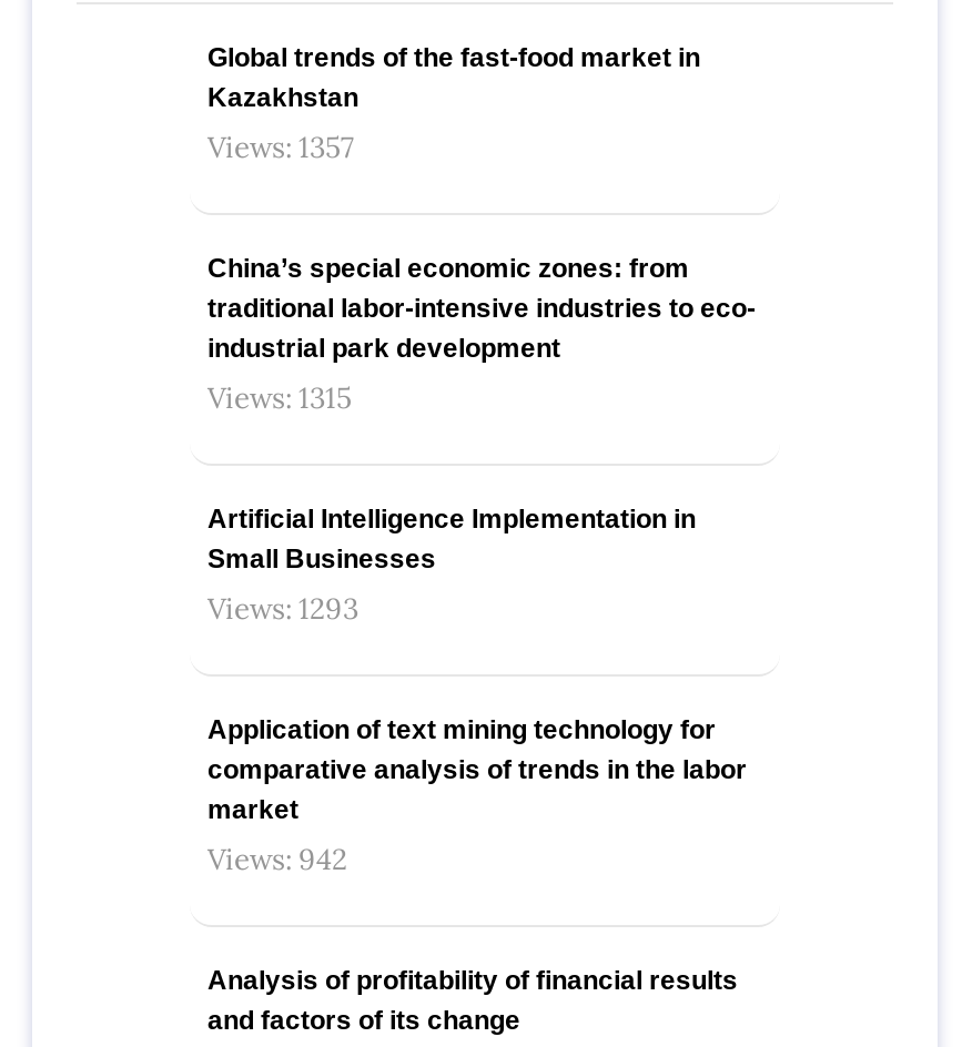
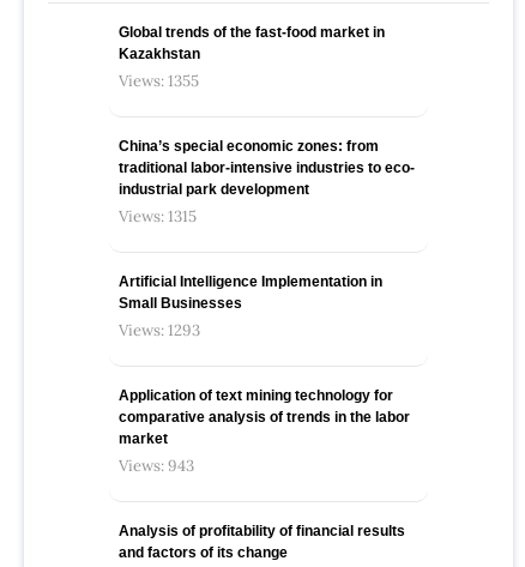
- Views: 1357
+ Views: 1355

- Views: 942
+ Views: 943
